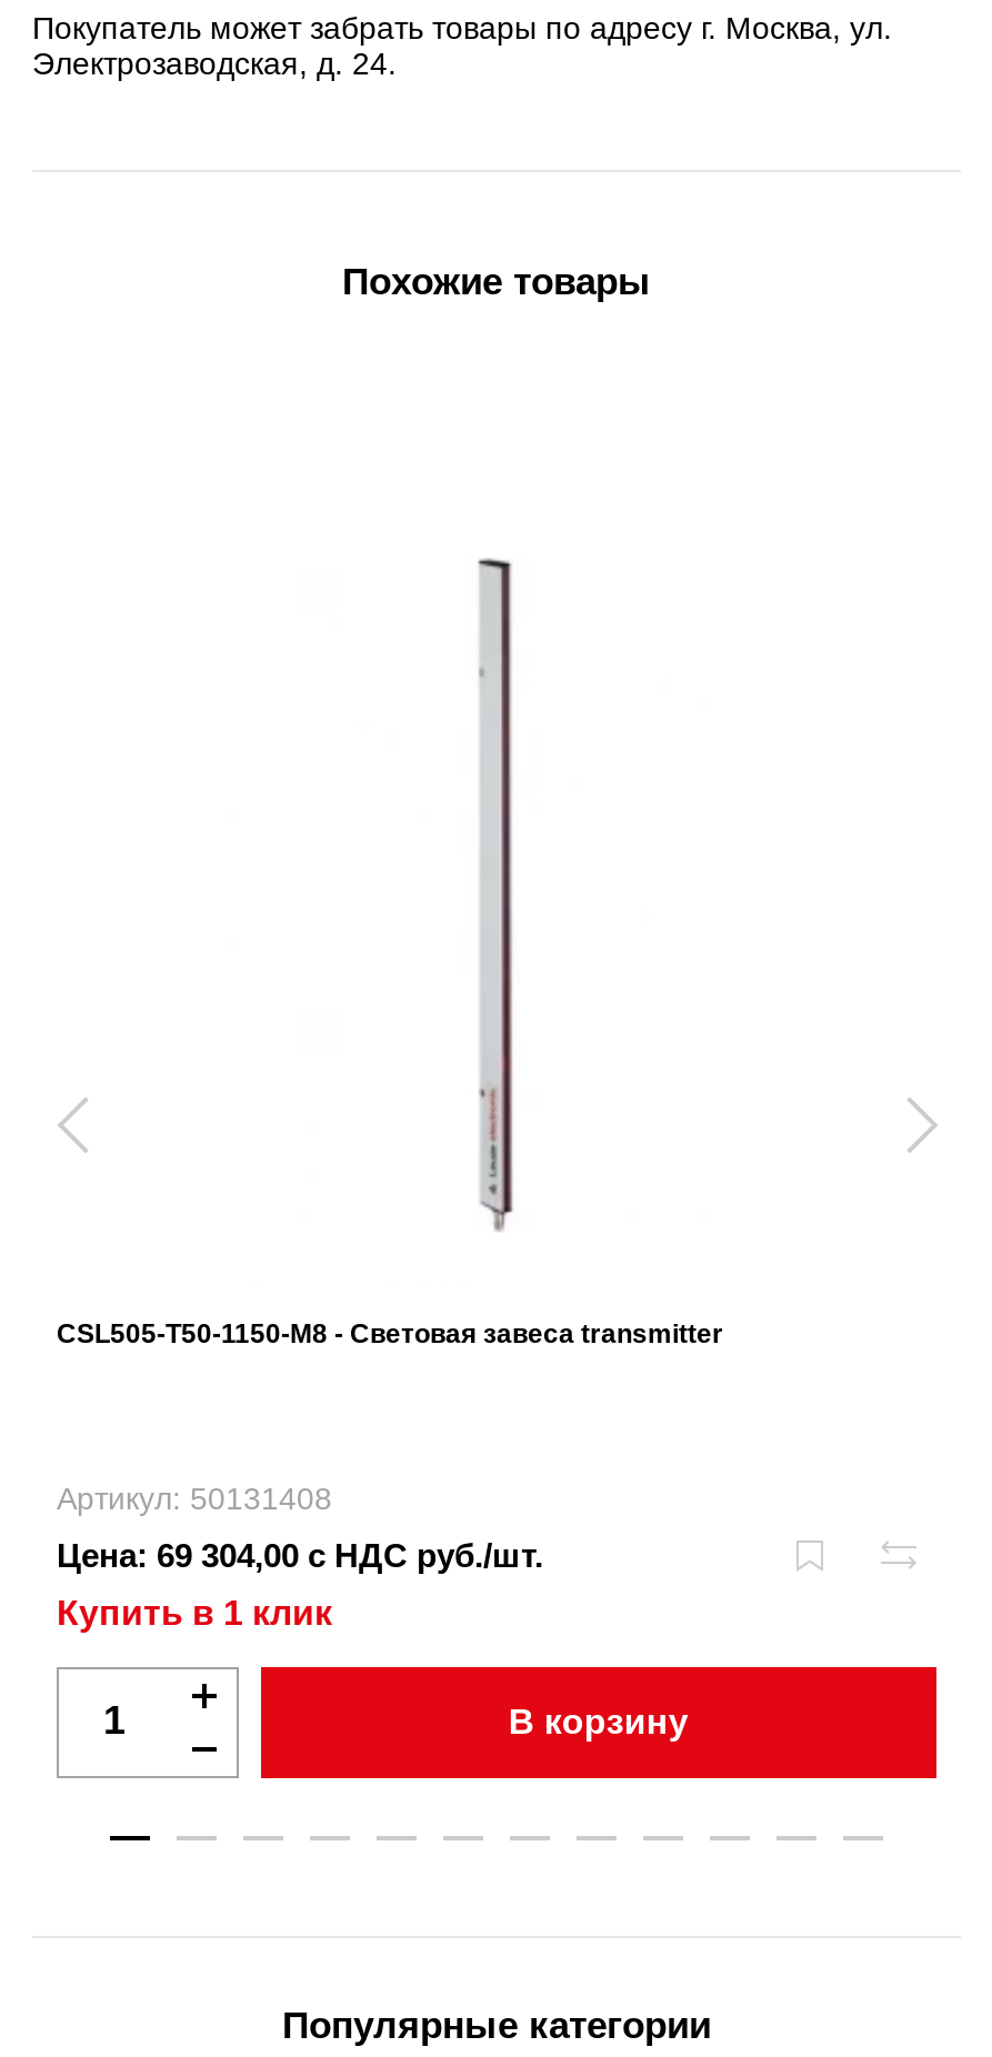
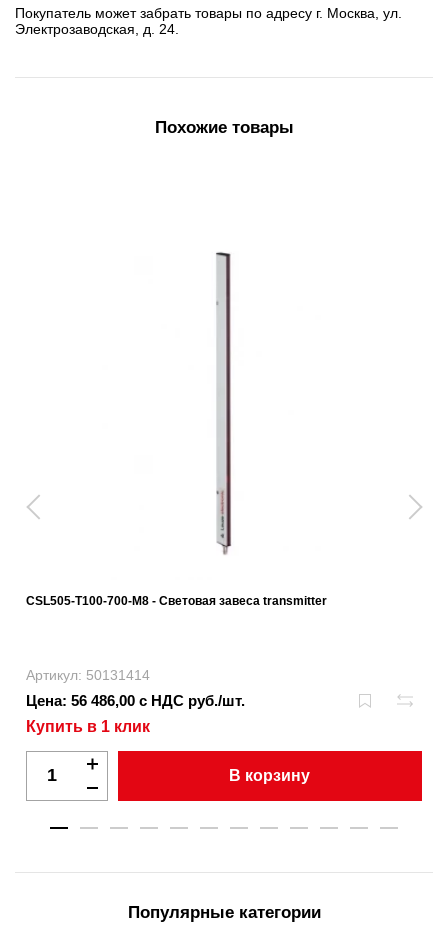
- CSL505-T50-1150-M8 - Световая завеса transmitter
+ CSL505-T100-700-M8 - Световая завеса transmitter

- Артикул: 50131408
+ Артикул: 50131414

- Цена: 69 304,00 с НДС руб./шт.
+ Цена: 56 486,00 с НДС руб./шт.
